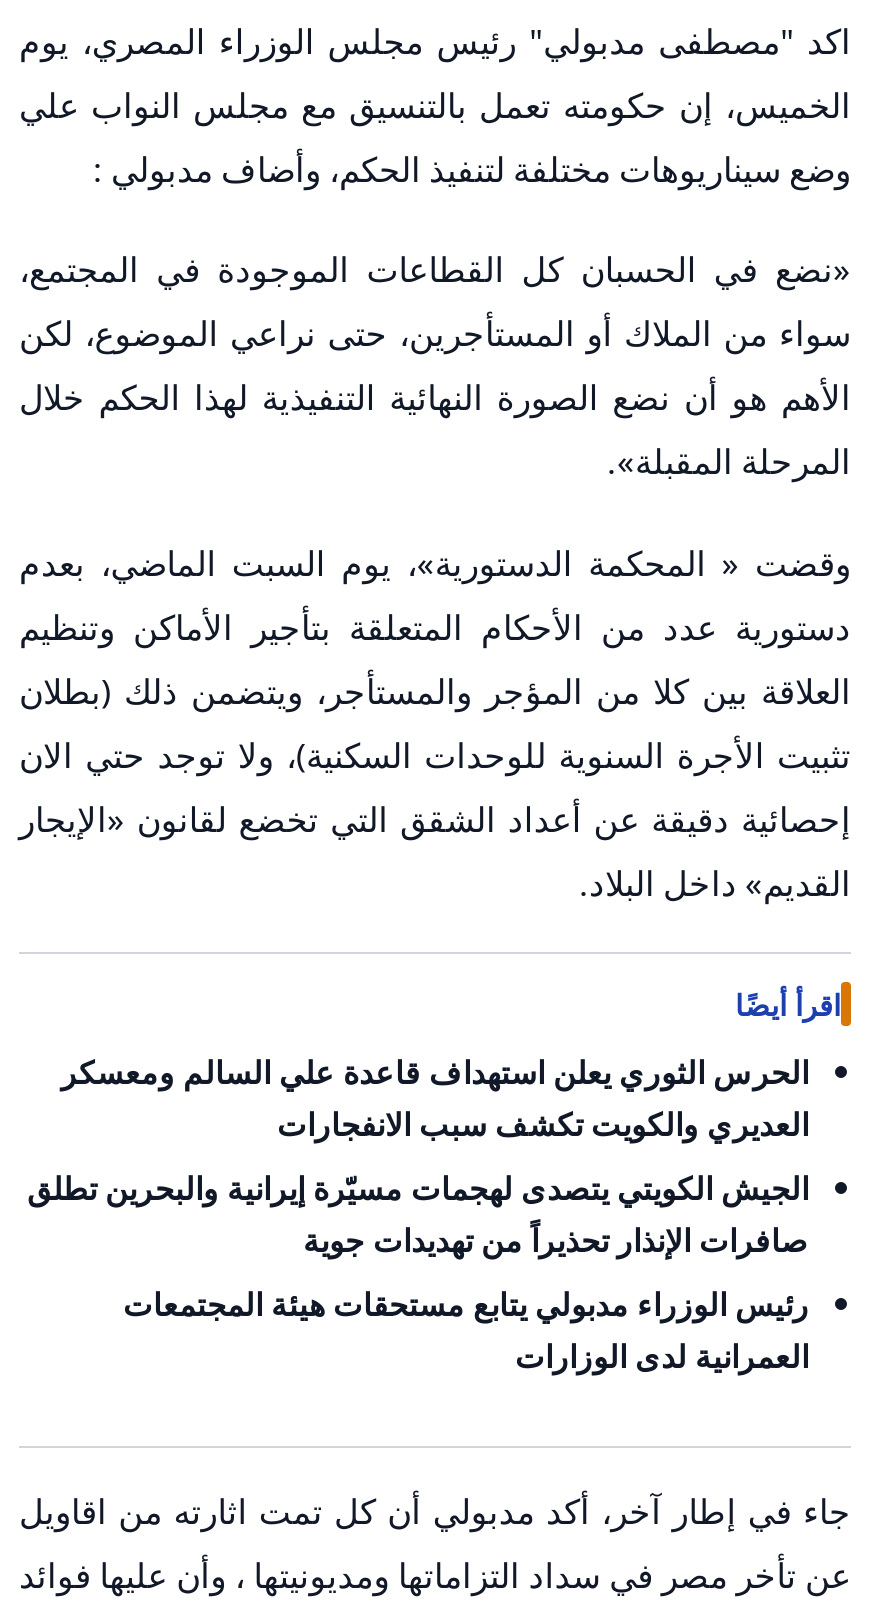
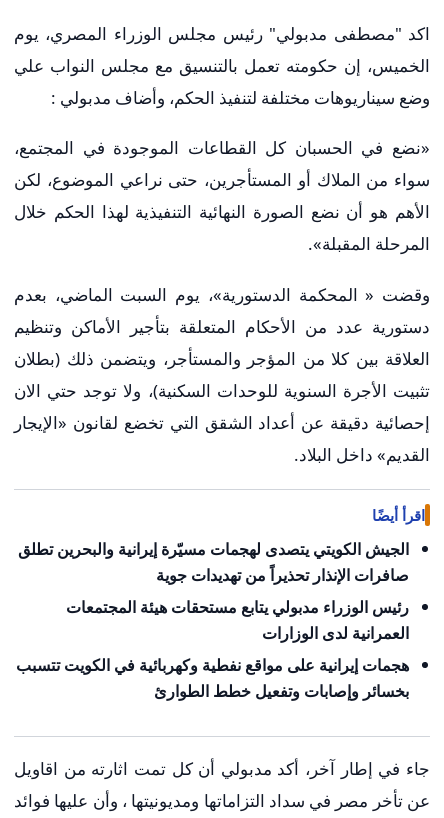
- الحرس الثوري يعلن استهداف قاعدة علي السالم ومعسكر
- العديري والكويت تكشف سبب الانفجارات

moved up: الجيش الكويتي يتصدى لهجمات مسيّرة إيرانية والبحرين تطلق | صافرات الإنذار تحذيراً من تهديدات جوية | رئيس الوزراء مدبولي يتابع مستحقات هيئة المجتمعات | العمرانية لدى الوزارات

+ هجمات إيرانية على مواقع نفطية وكهربائية في الكويت تتسبب
+ بخسائر وإصابات وتفعيل خطط الطوارئ
